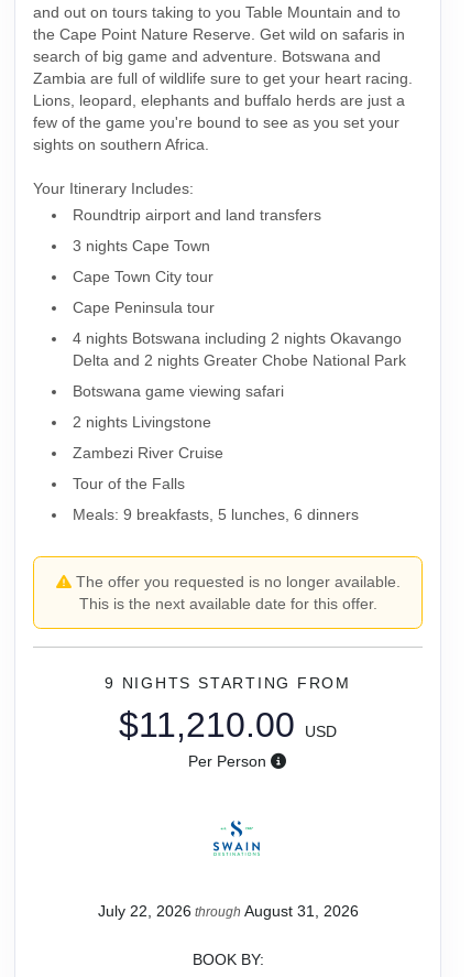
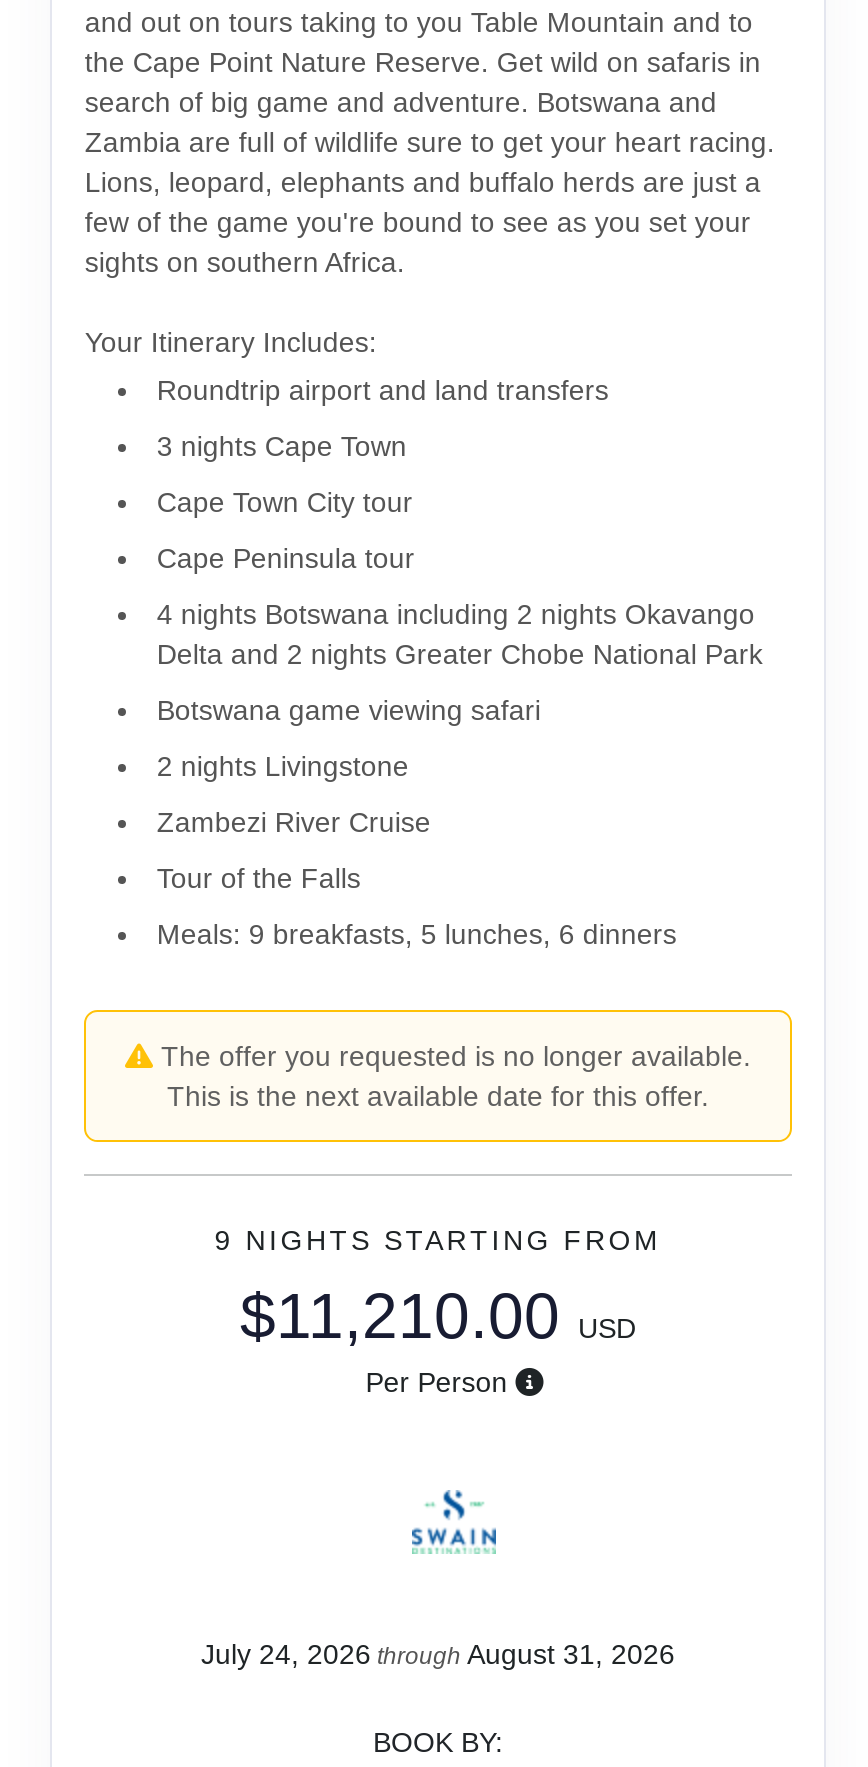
- July 22, 2026 through August 31, 2026
+ July 24, 2026 through August 31, 2026
